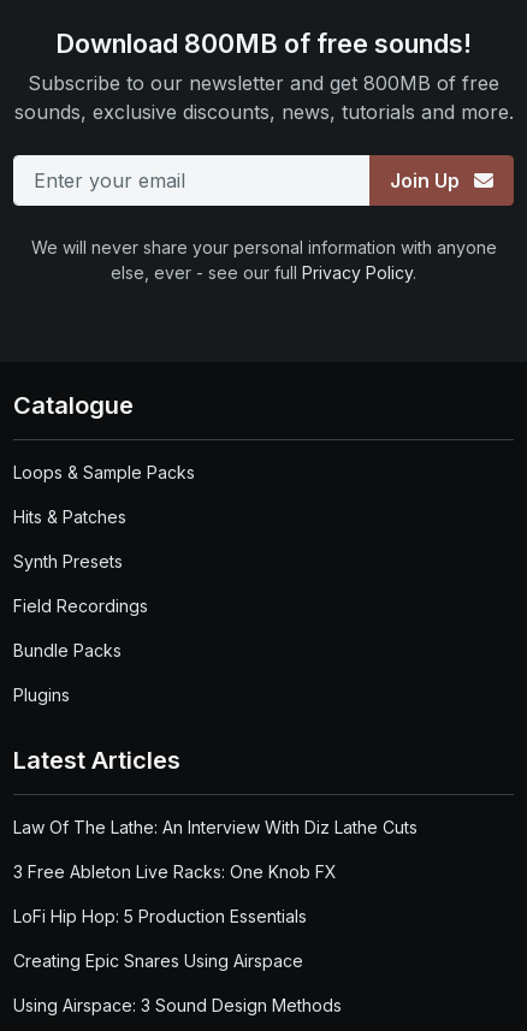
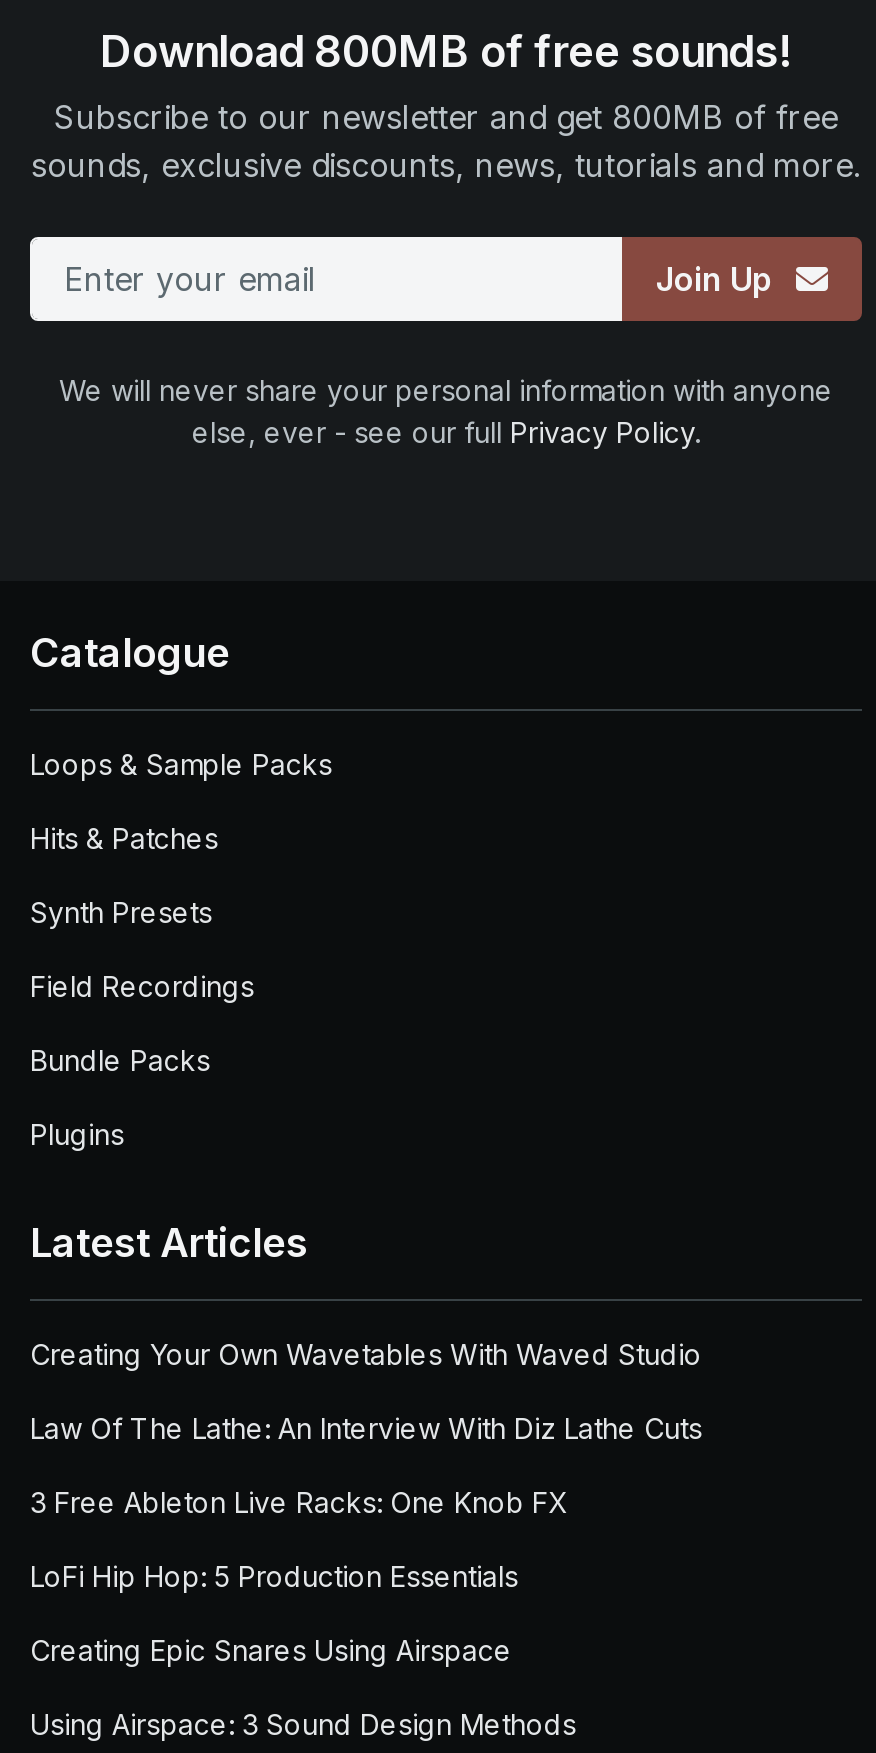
+ Creating Your Own Wavetables With Waved Studio
